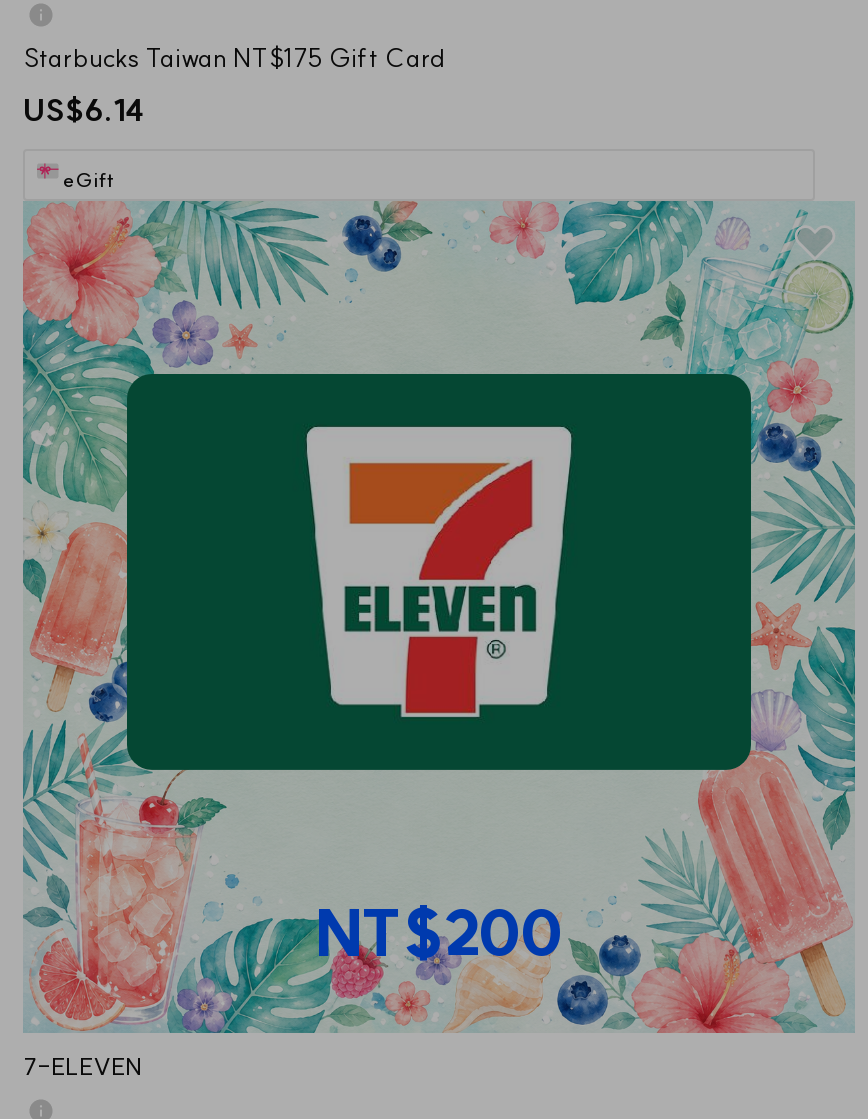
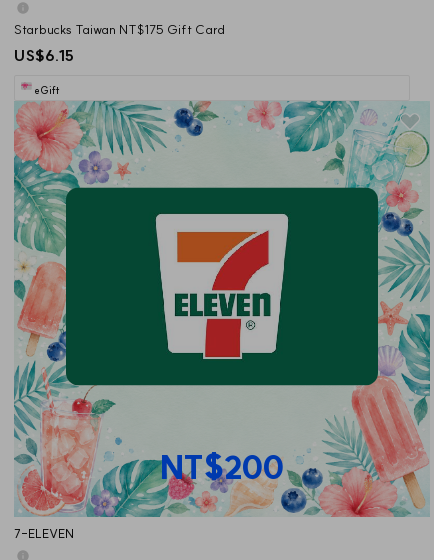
- US$6.14
+ US$6.15
